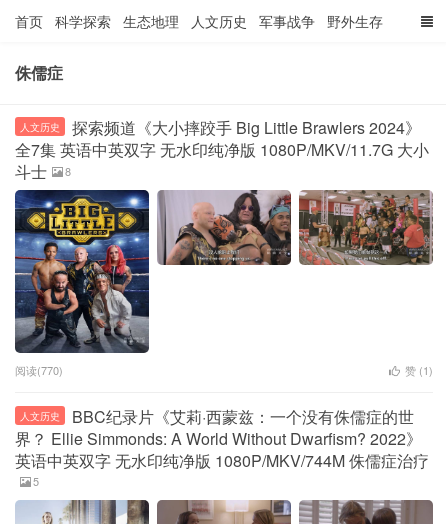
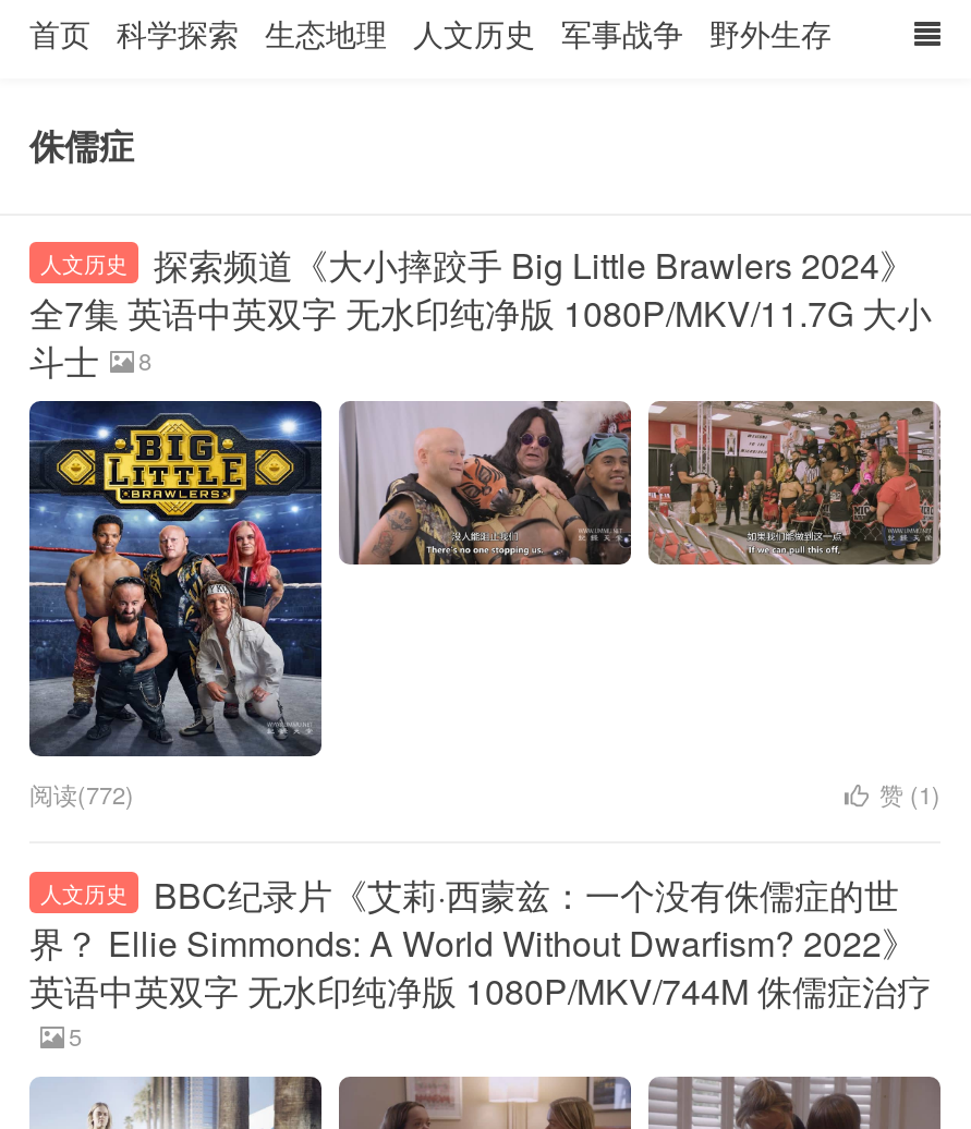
- 阅读(770)
+ 阅读(772)
